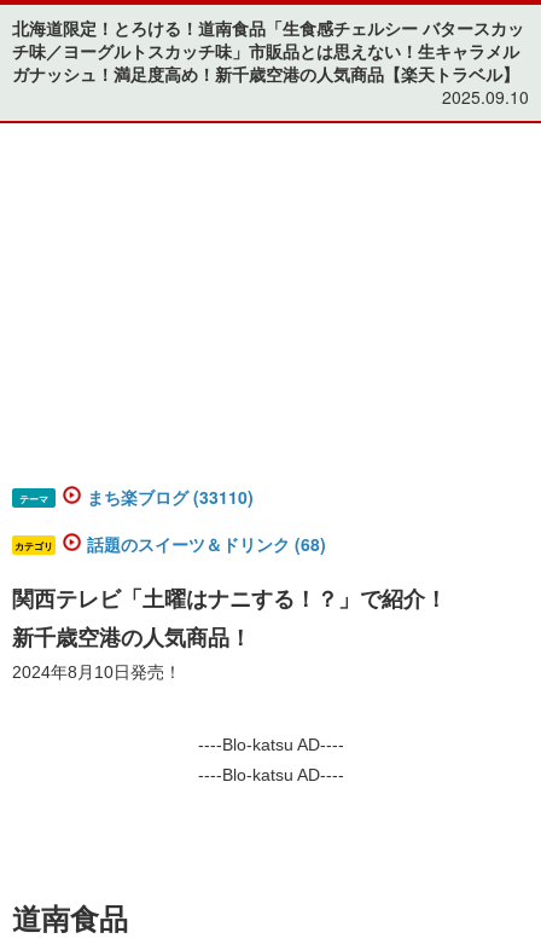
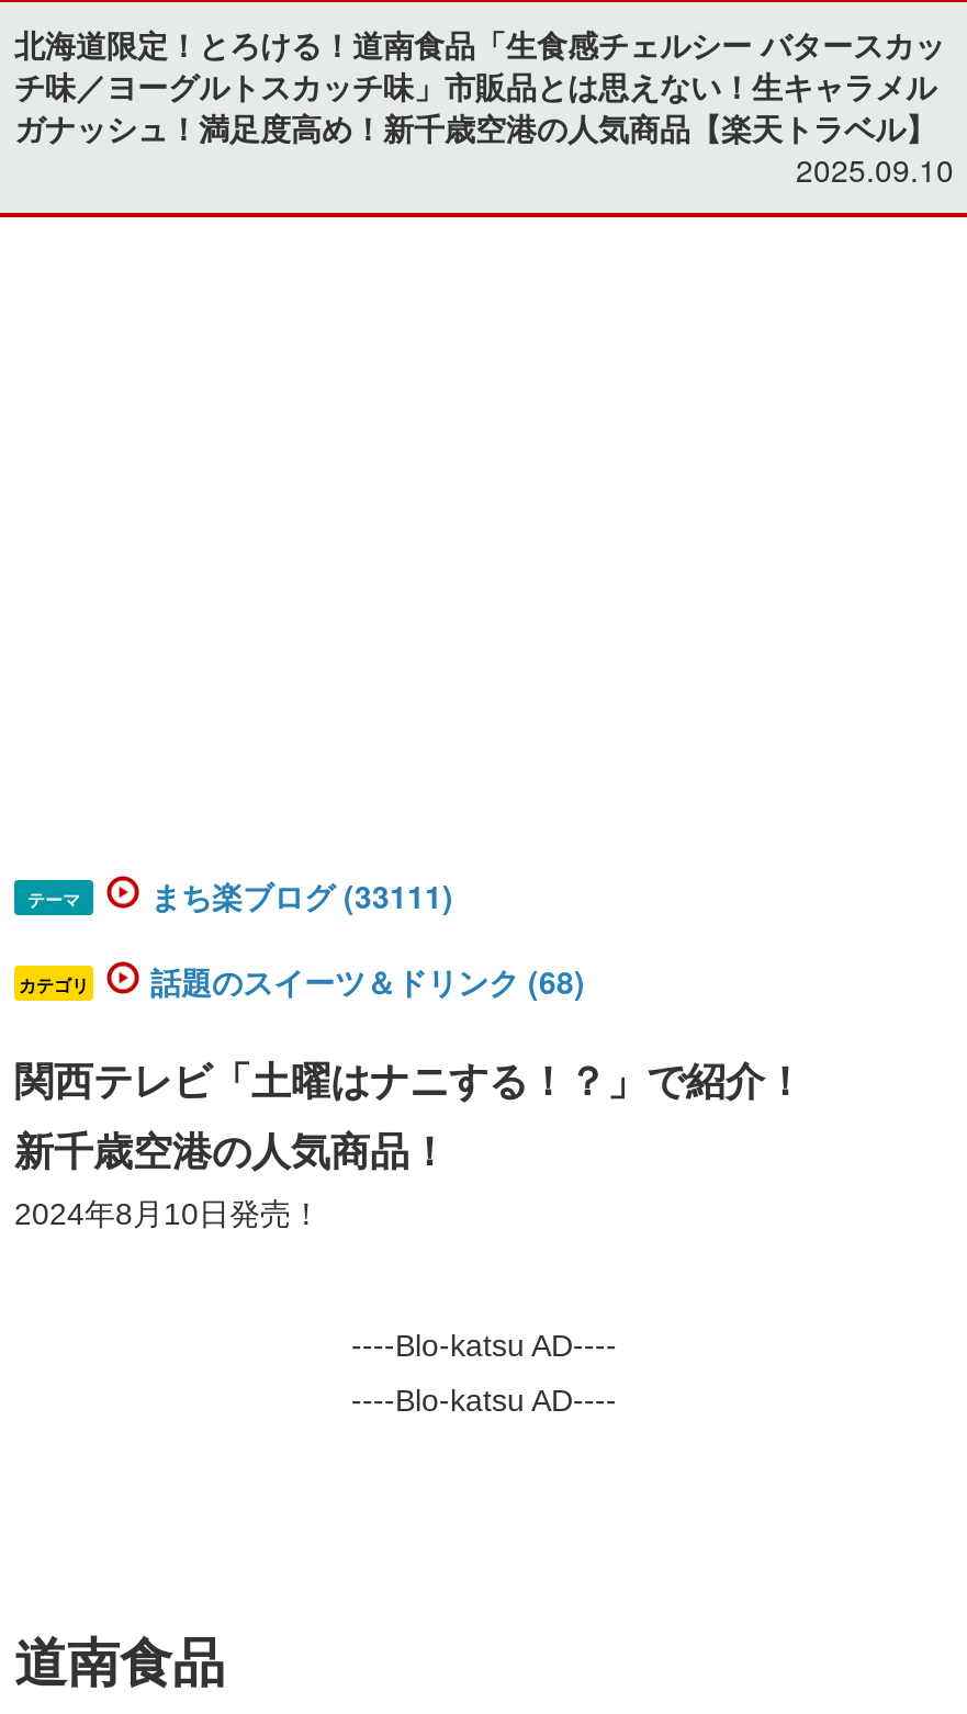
- まち楽ブログ (33110)
+ まち楽ブログ (33111)
